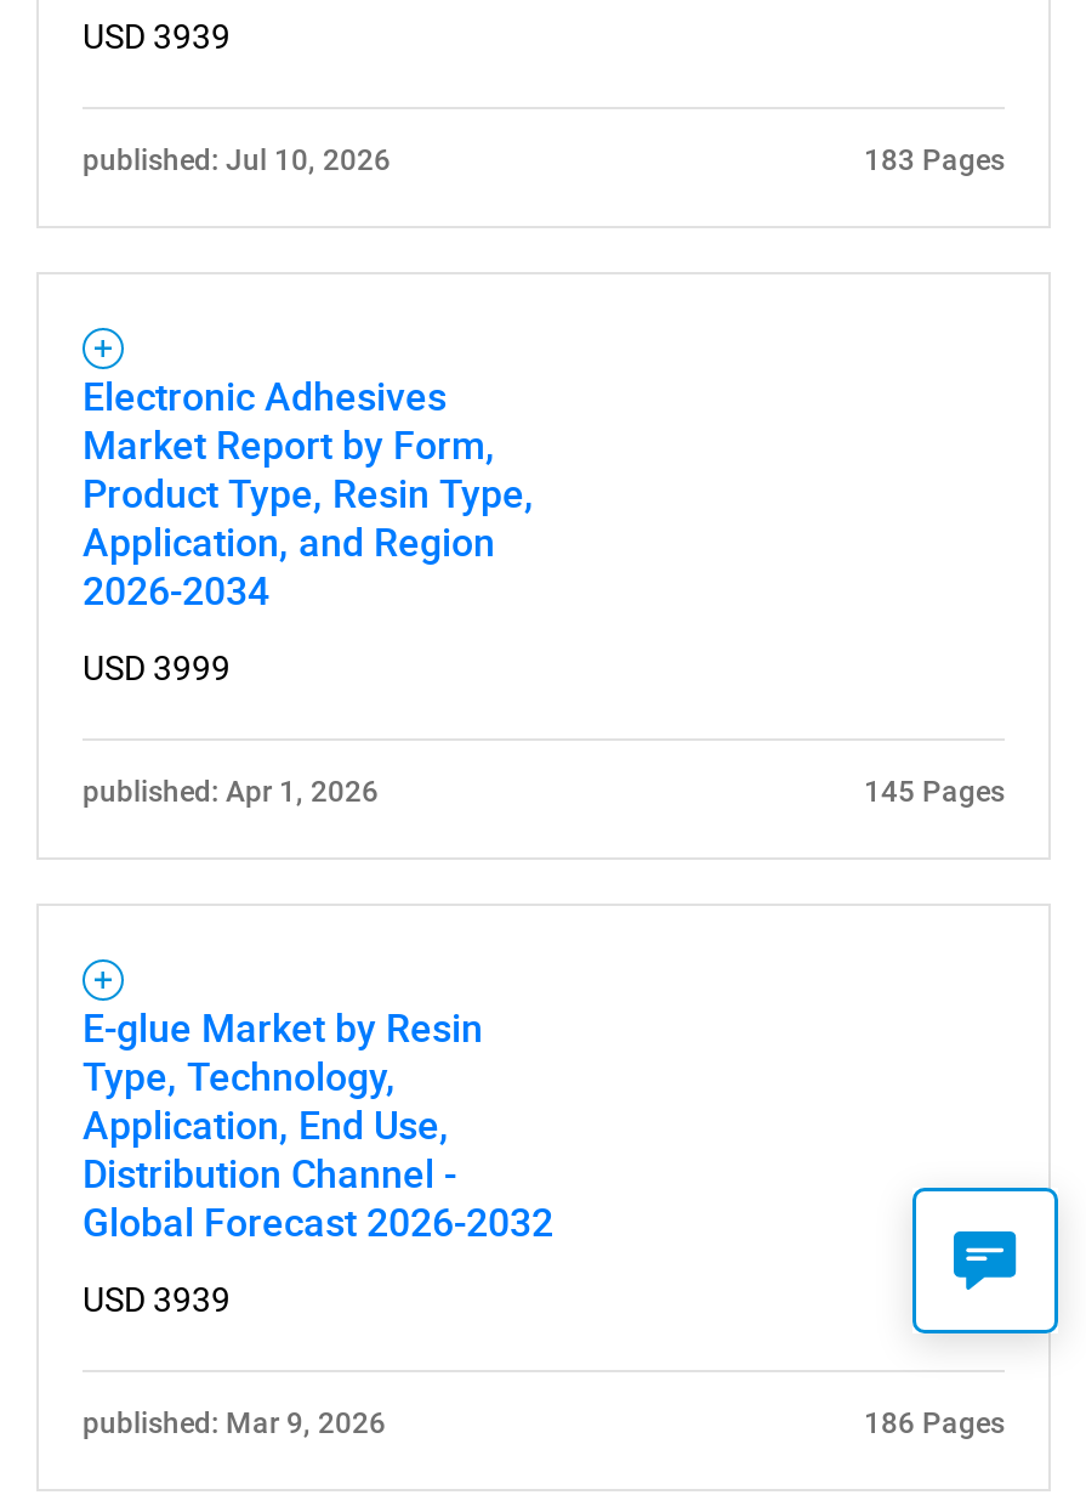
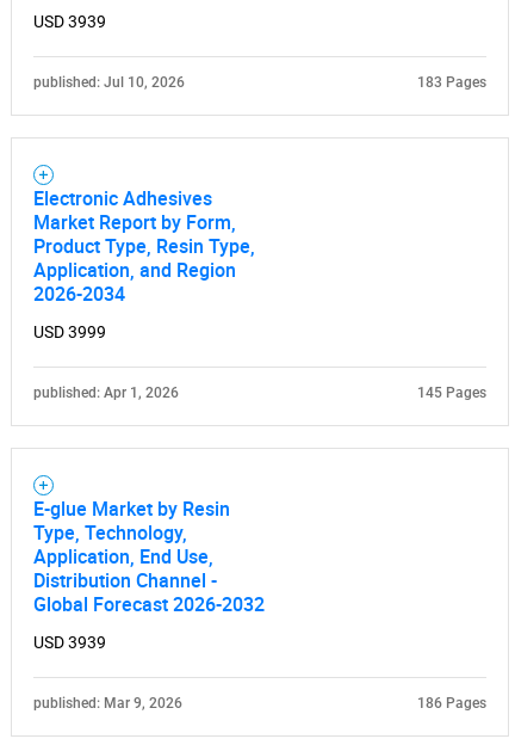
- [image]
